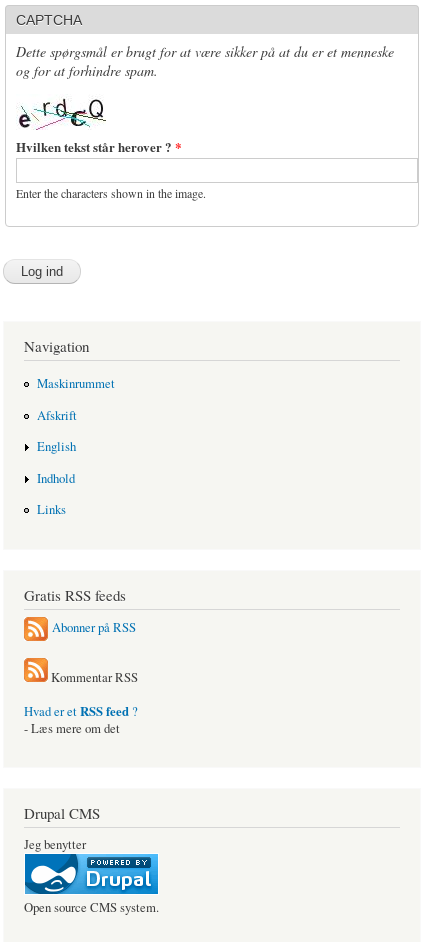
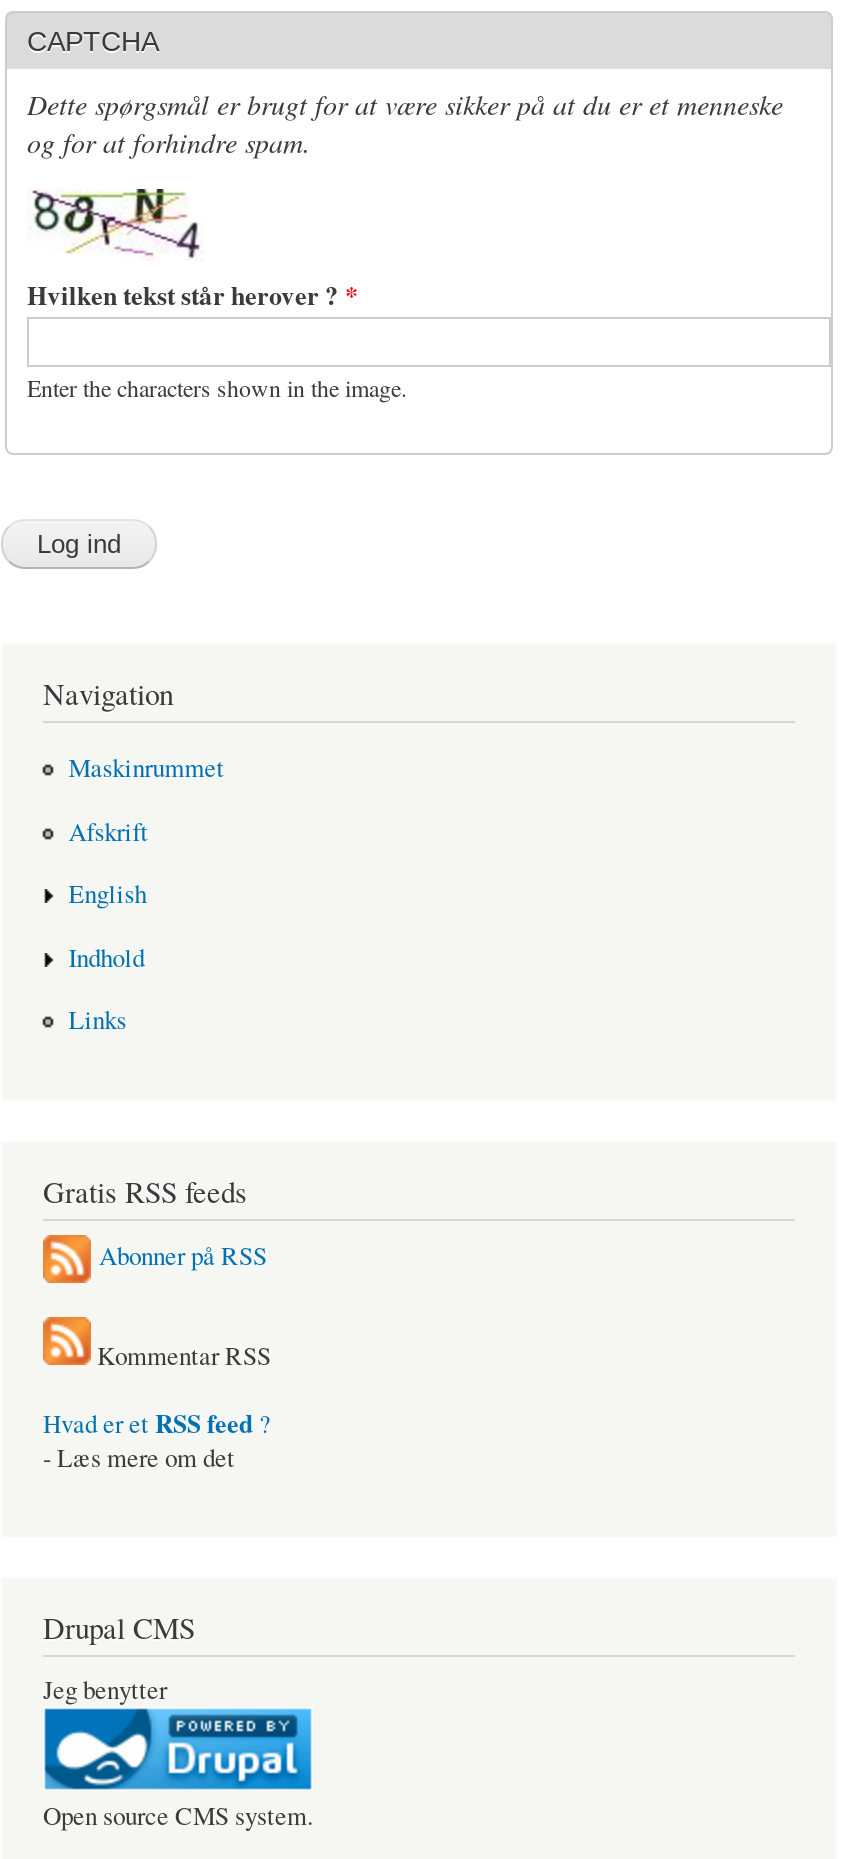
- [image]
+ [image]
